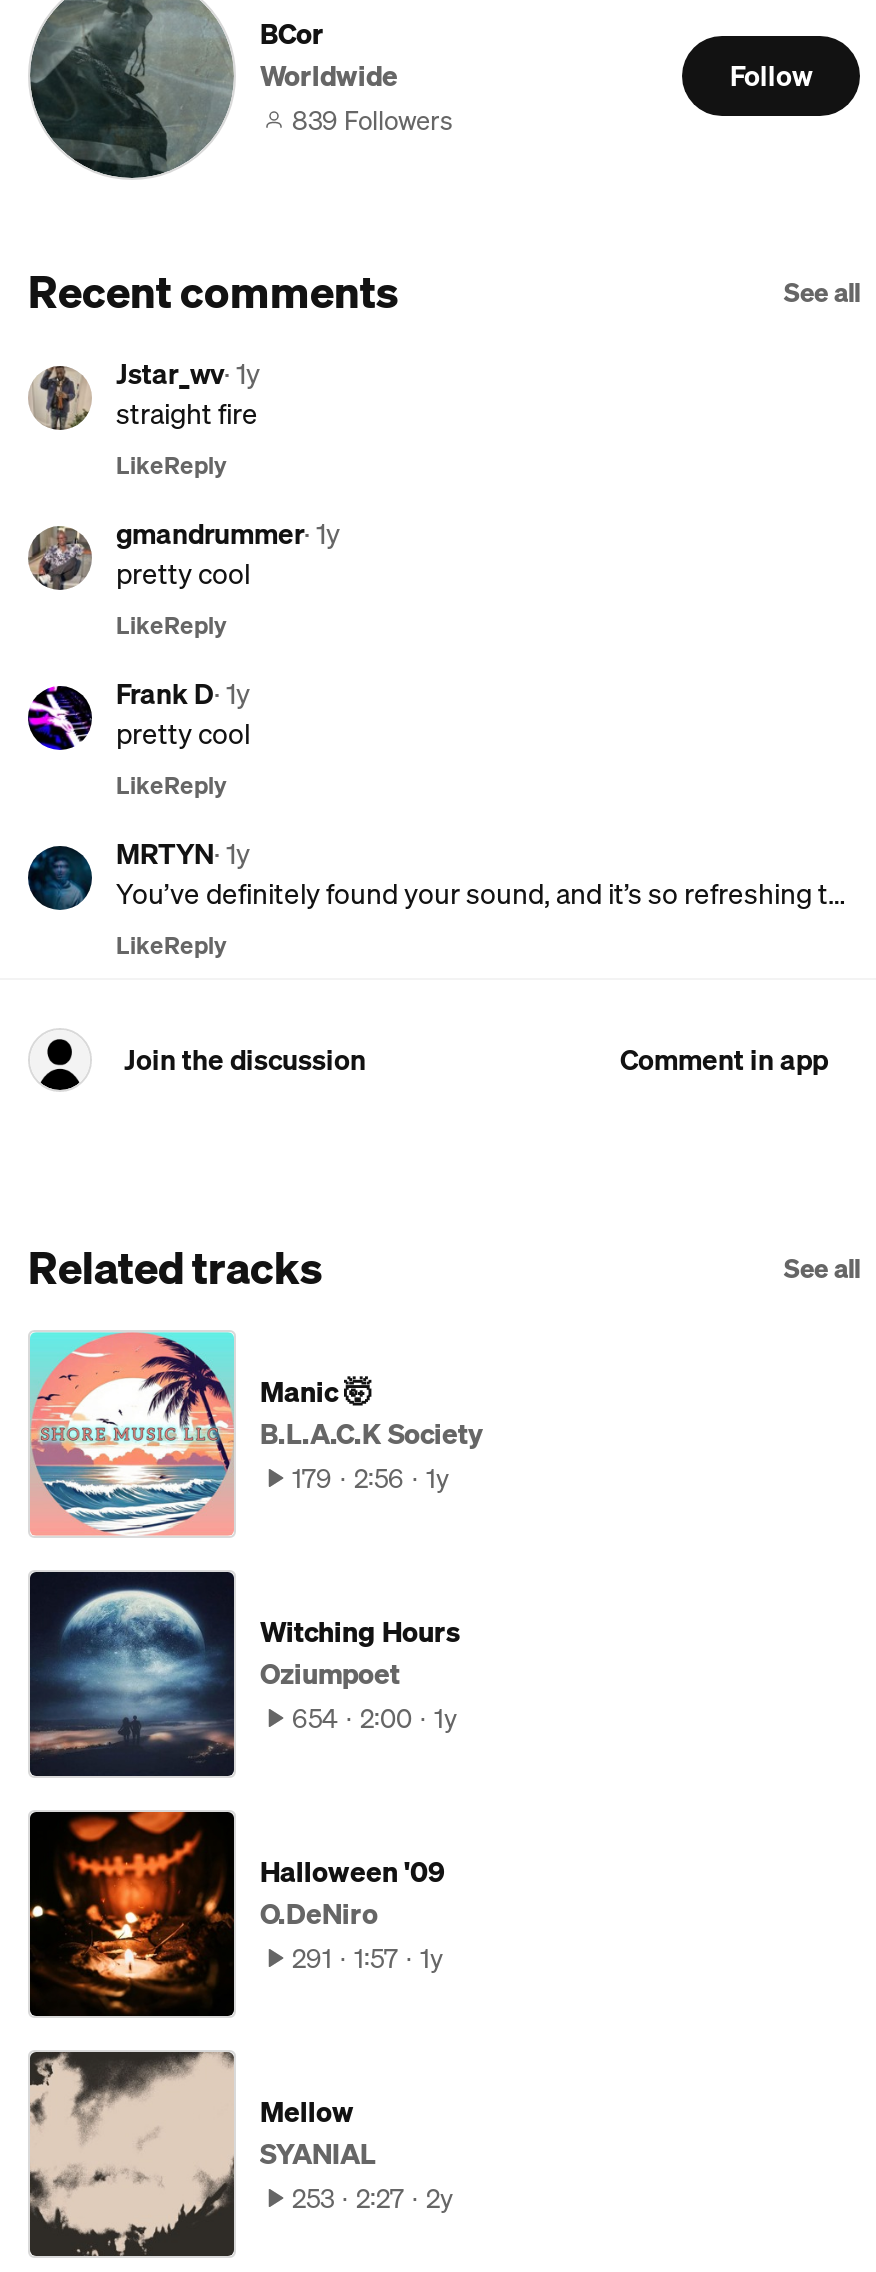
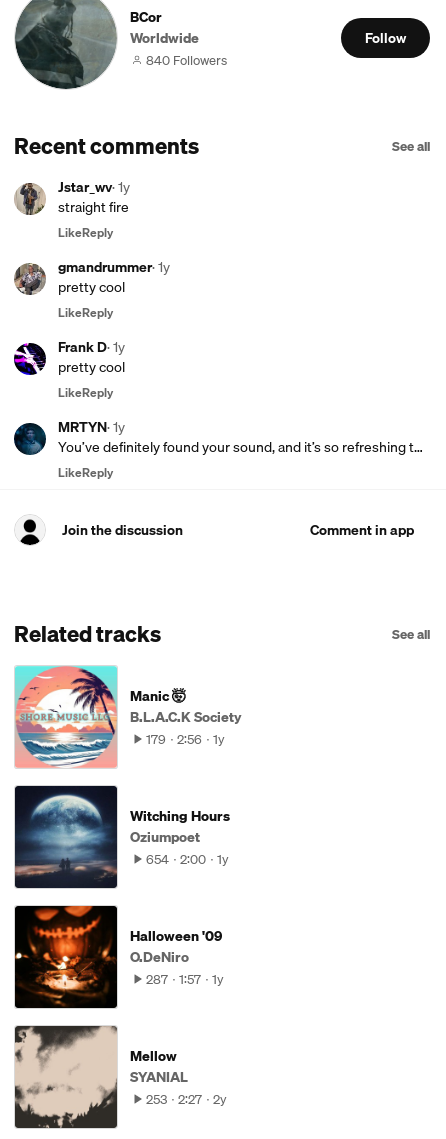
- 839 Followers
+ 840 Followers

- 291 1:57 1y
+ 287 1:57 1y
